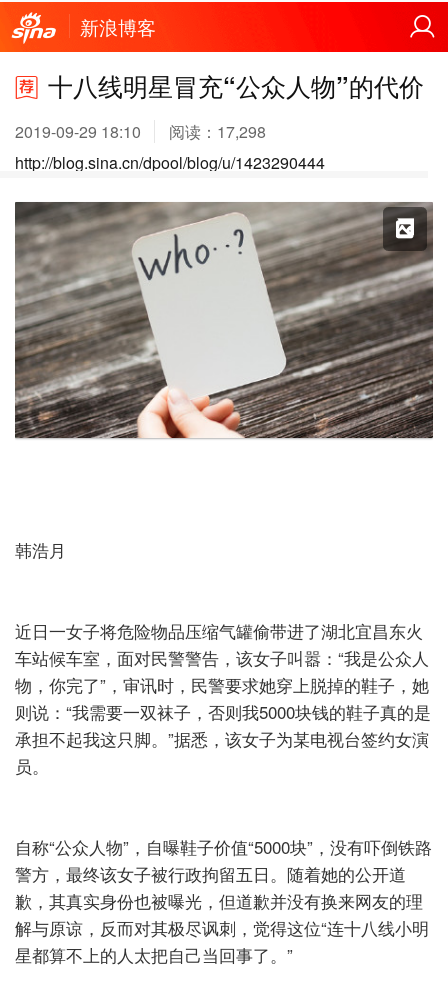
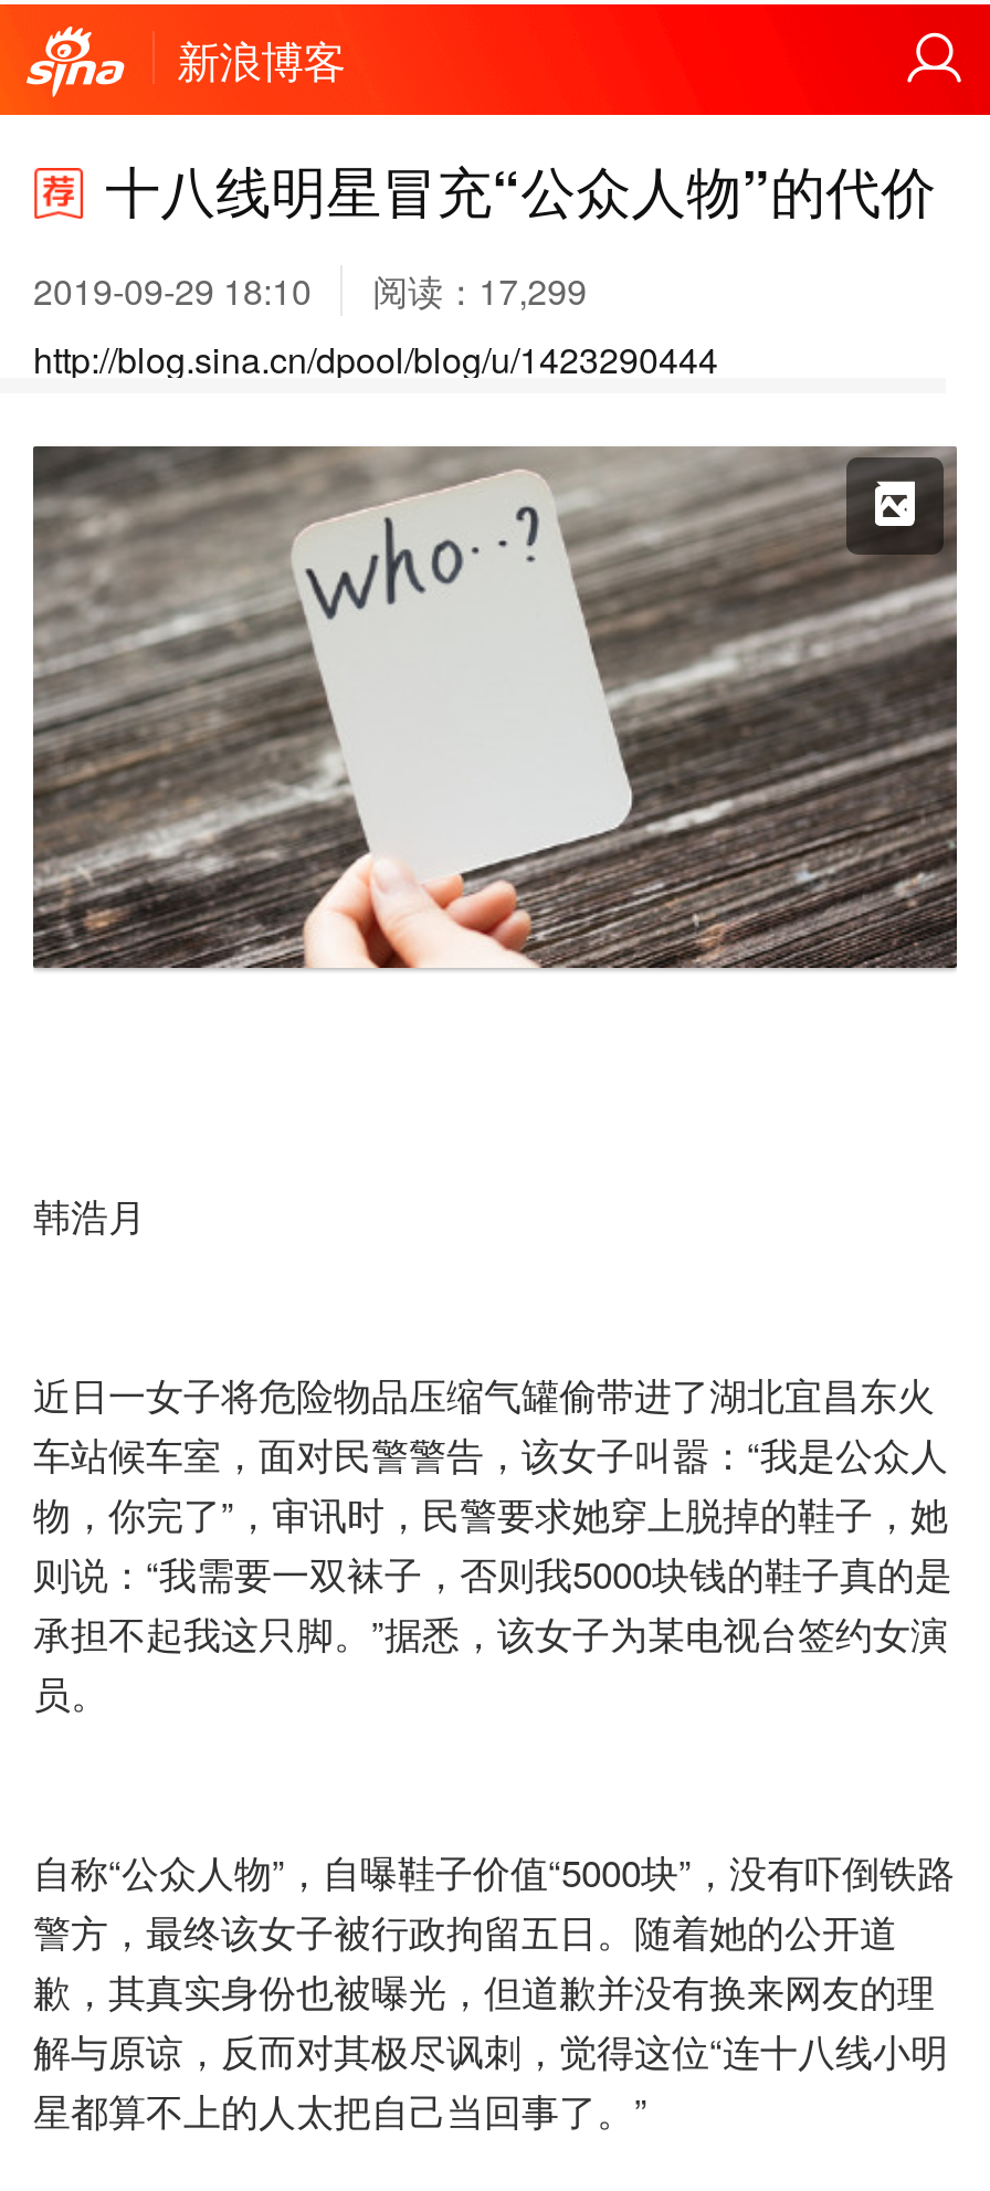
- 2019-09-29 18:10 阅读：17,298
+ 2019-09-29 18:10 阅读：17,299
